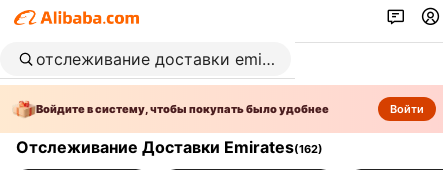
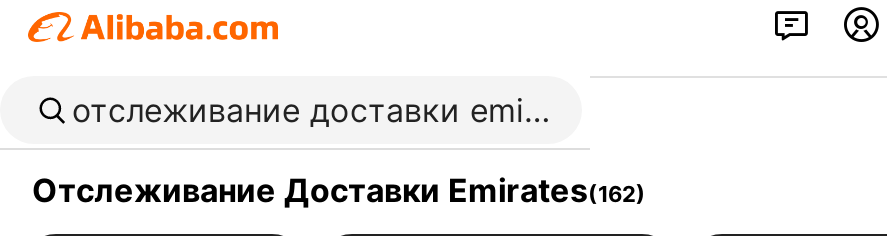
- Войдите в систему, чтобы покупать было удобнее
- Войти
